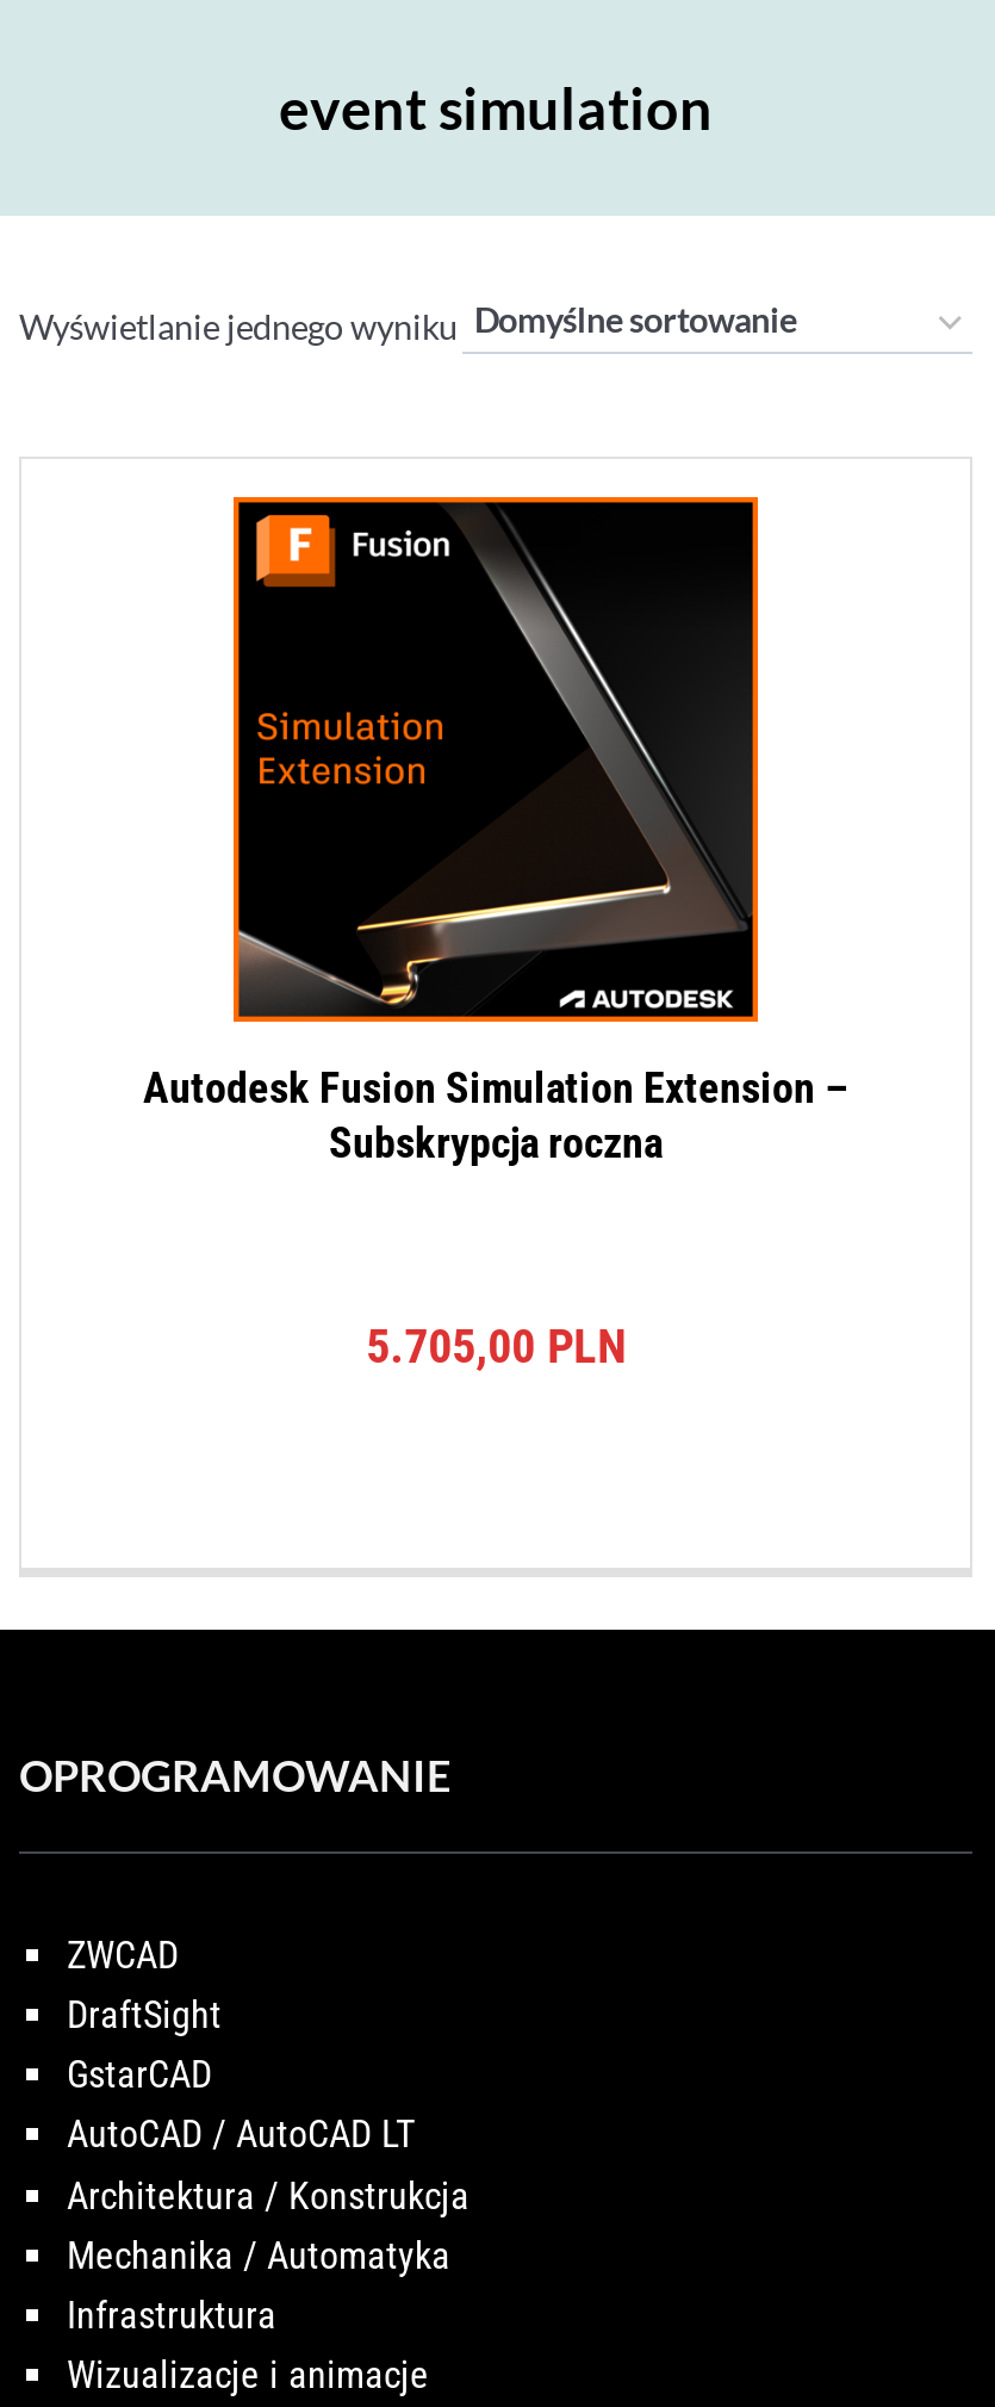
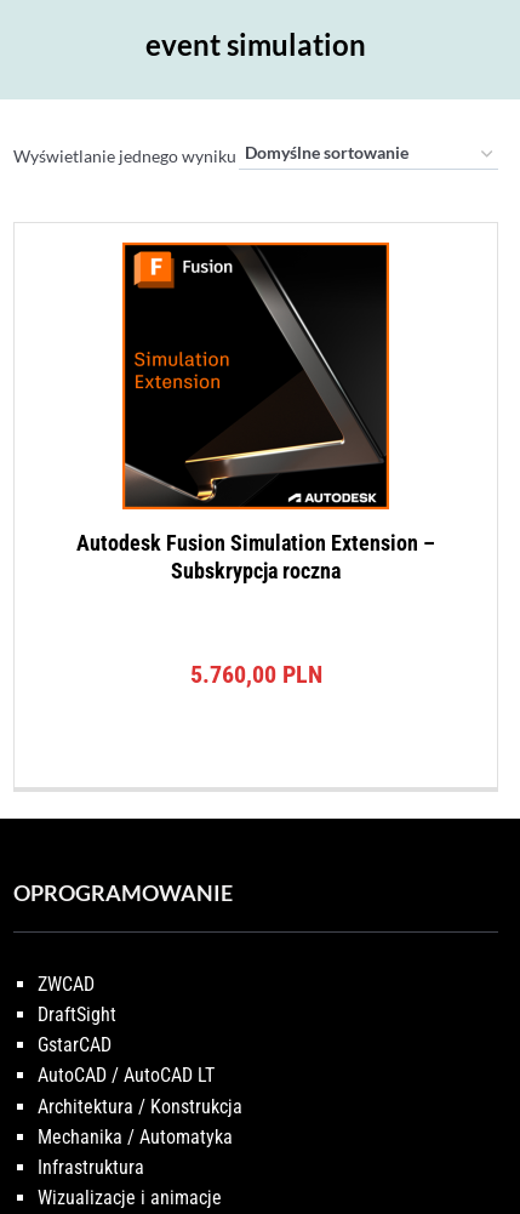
- 5.705,00 PLN
+ 5.760,00 PLN
